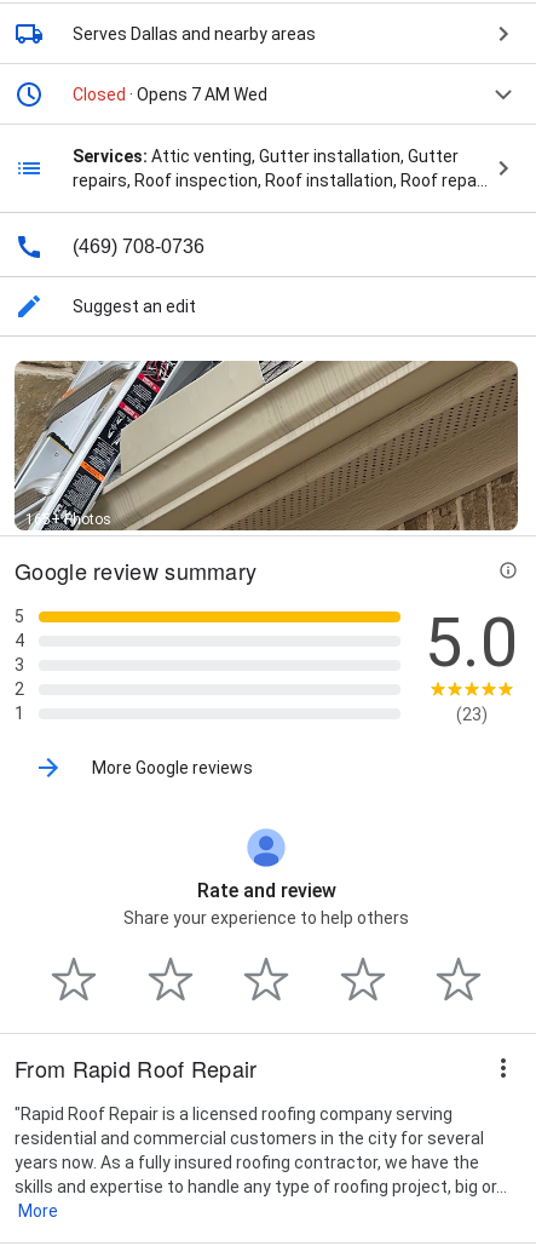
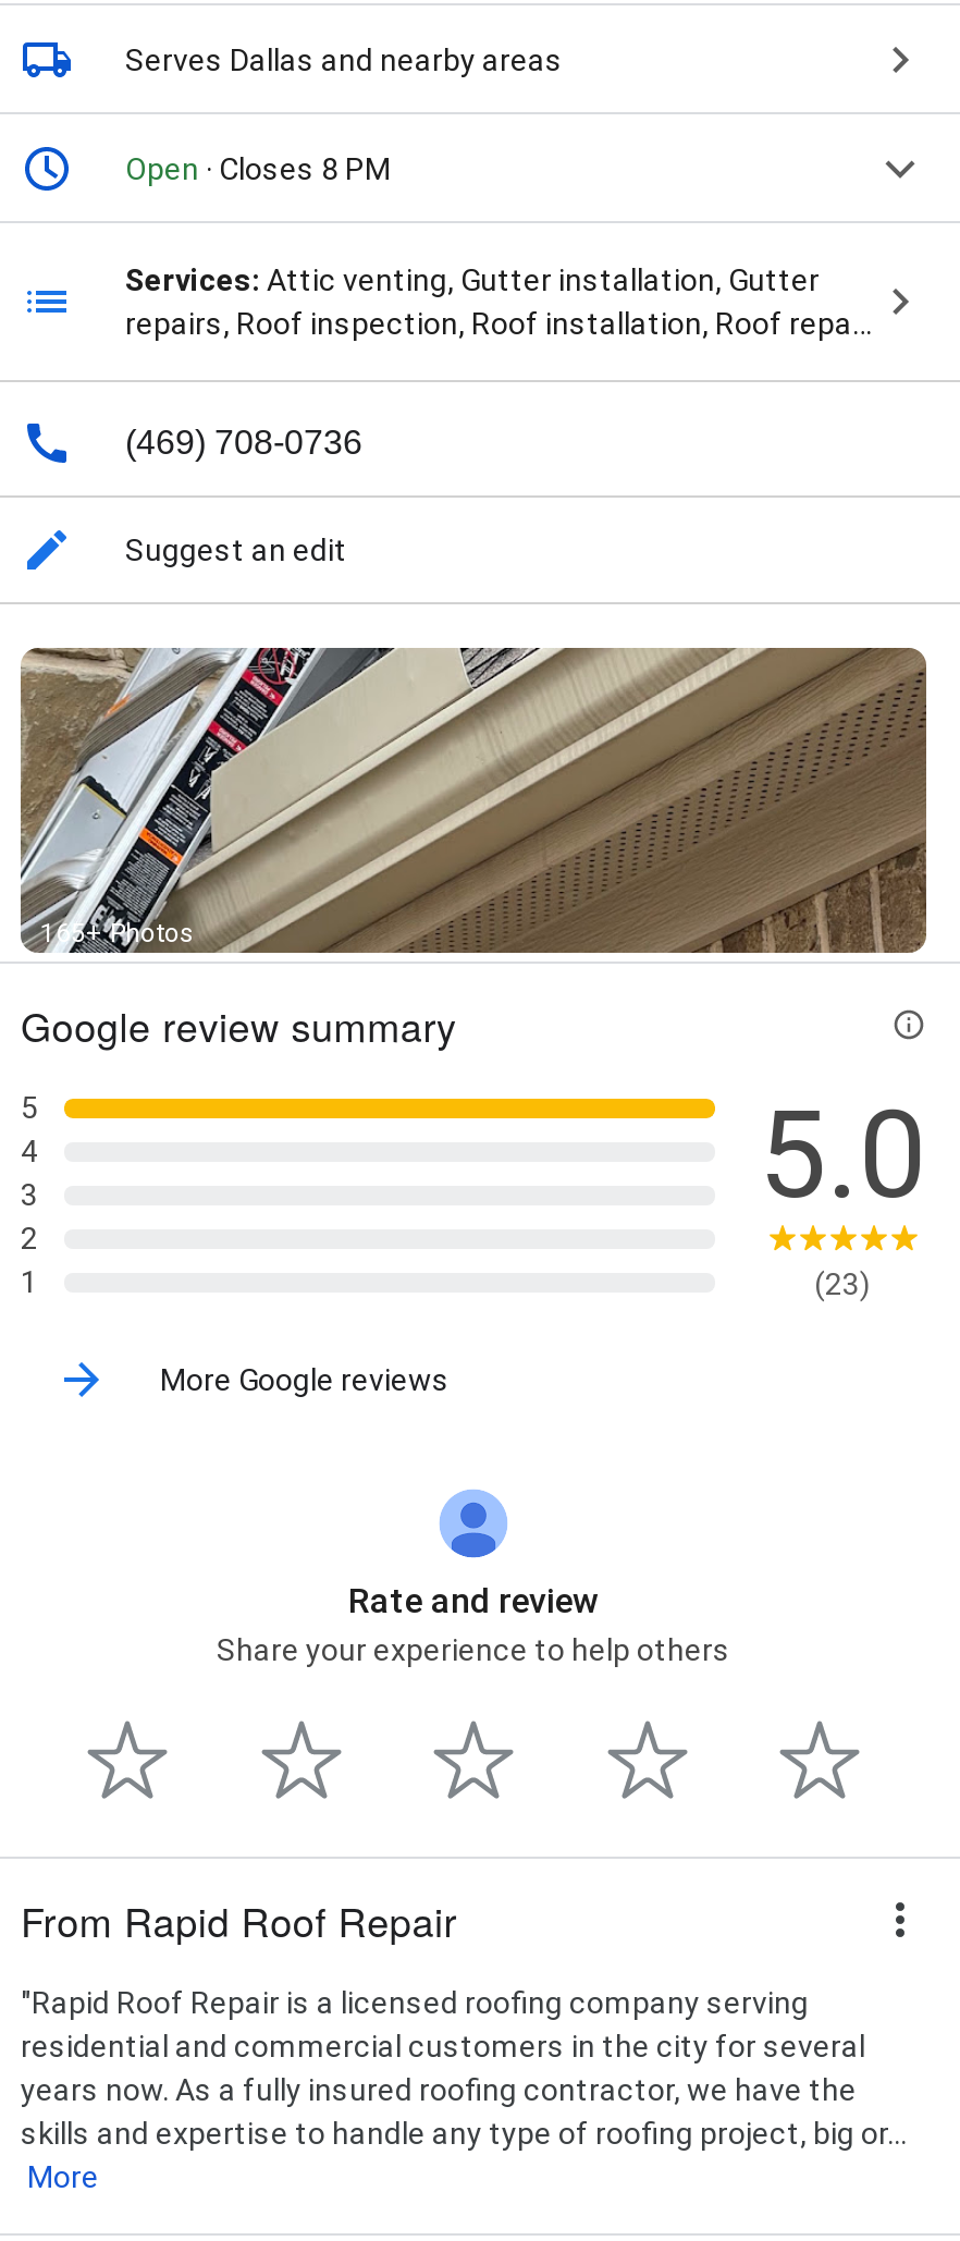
- Closed · Opens 7 AM Wed
+ Open · Closes 8 PM
